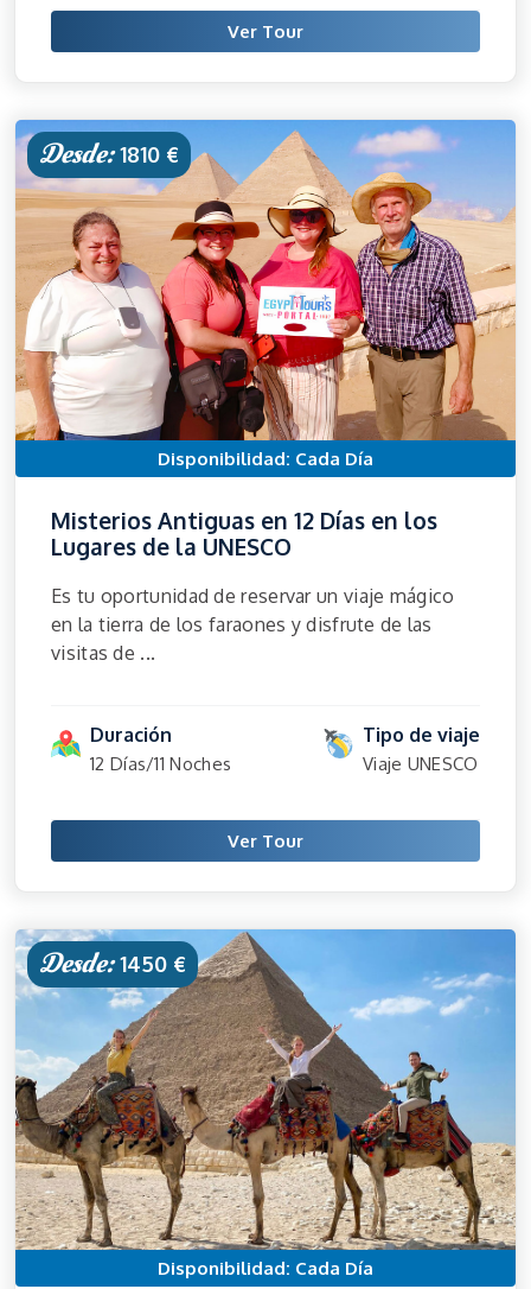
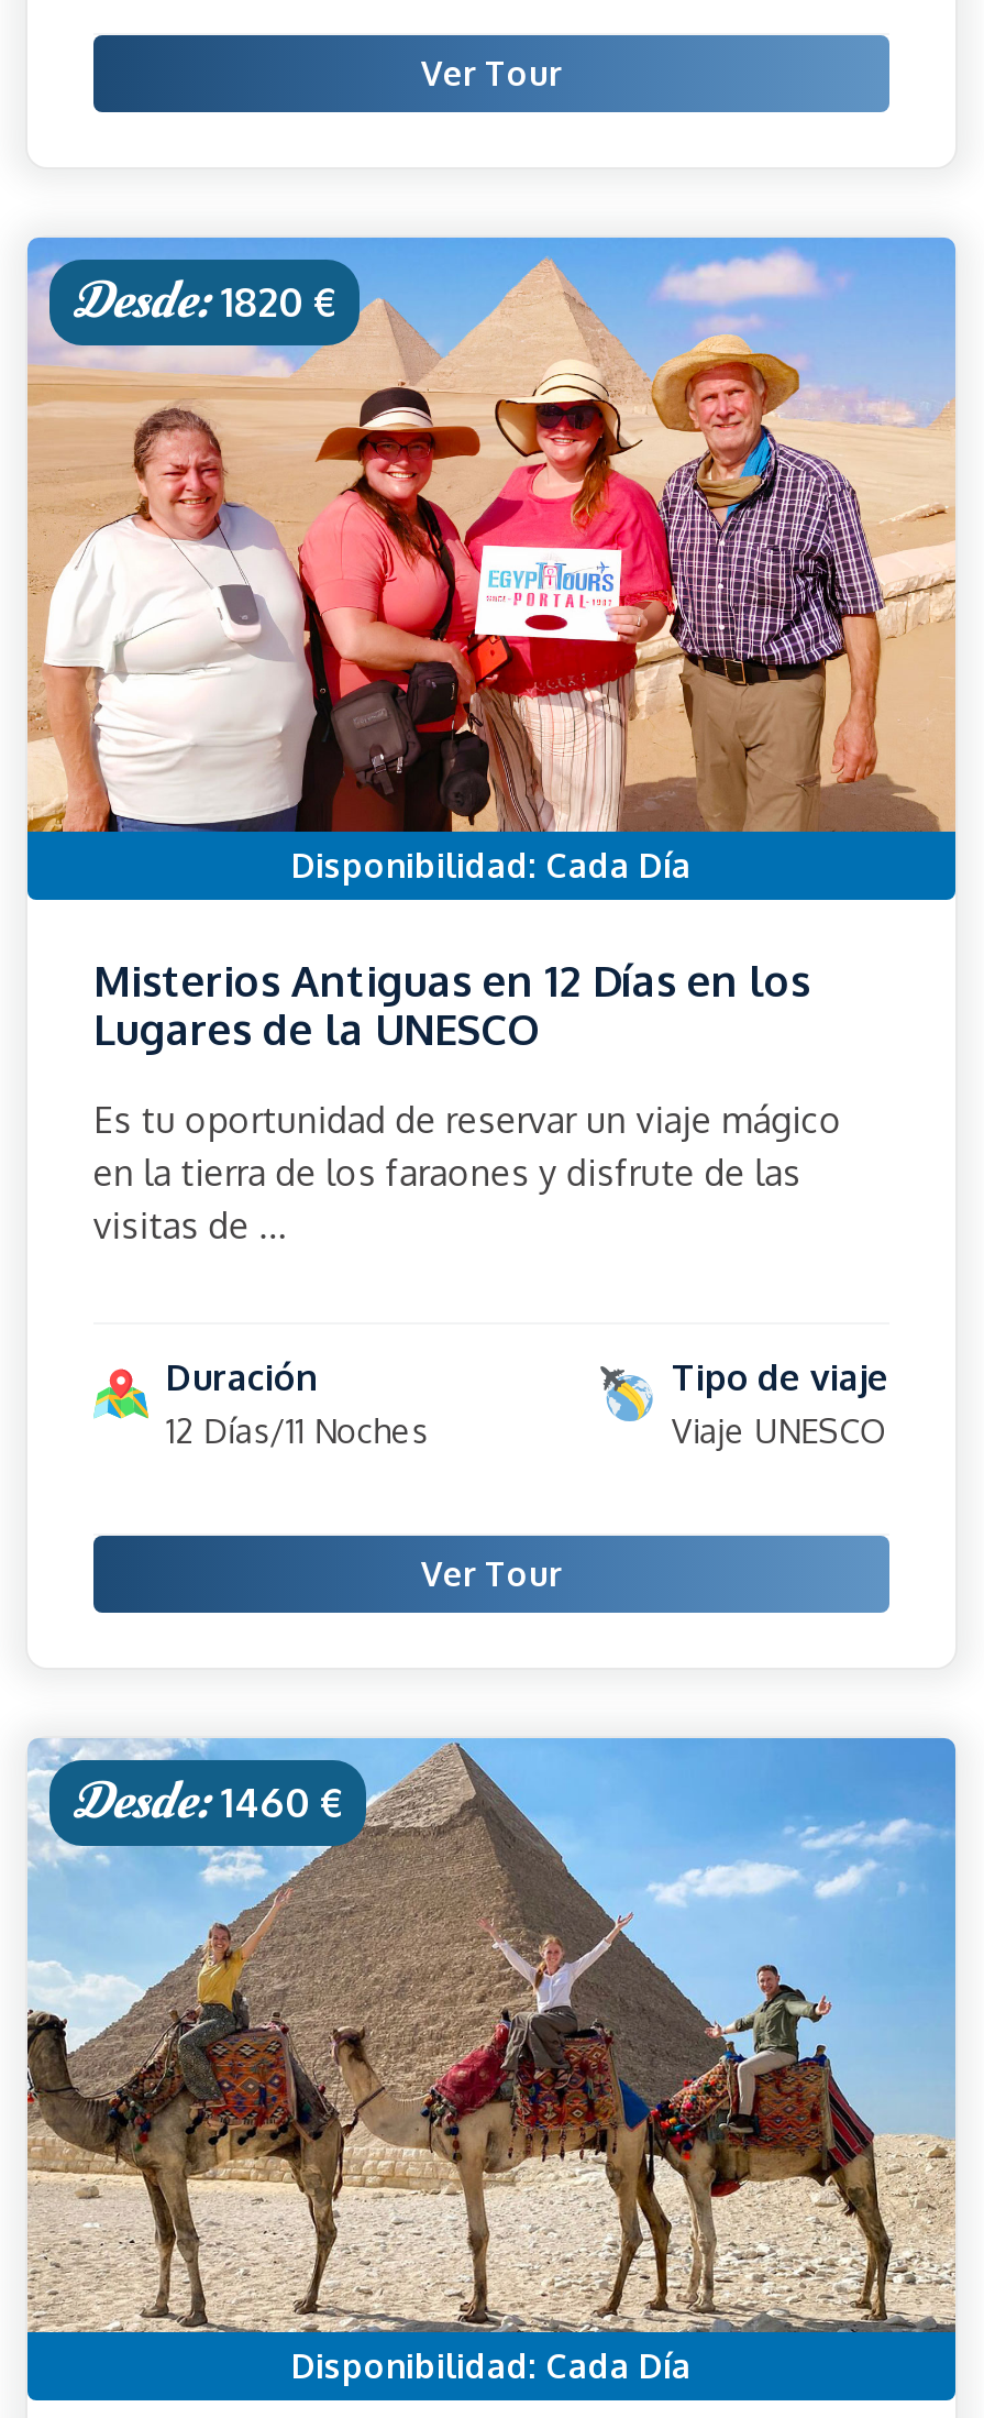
- Desde:1810 €
+ Desde:1820 €

- Desde:1450 €
+ Desde:1460 €
